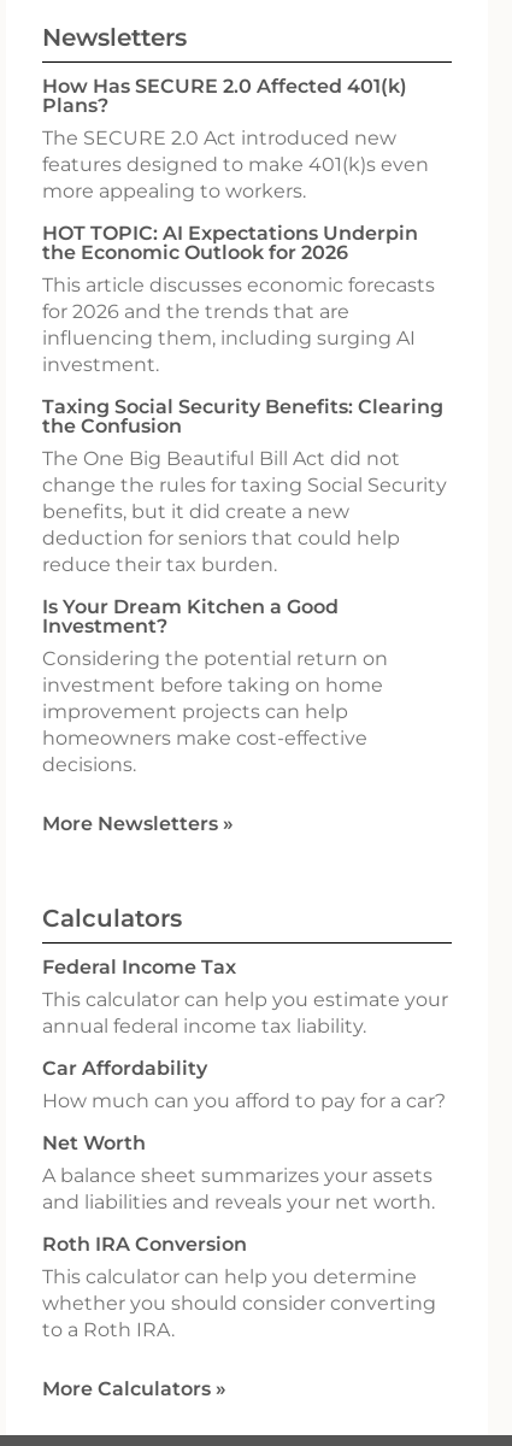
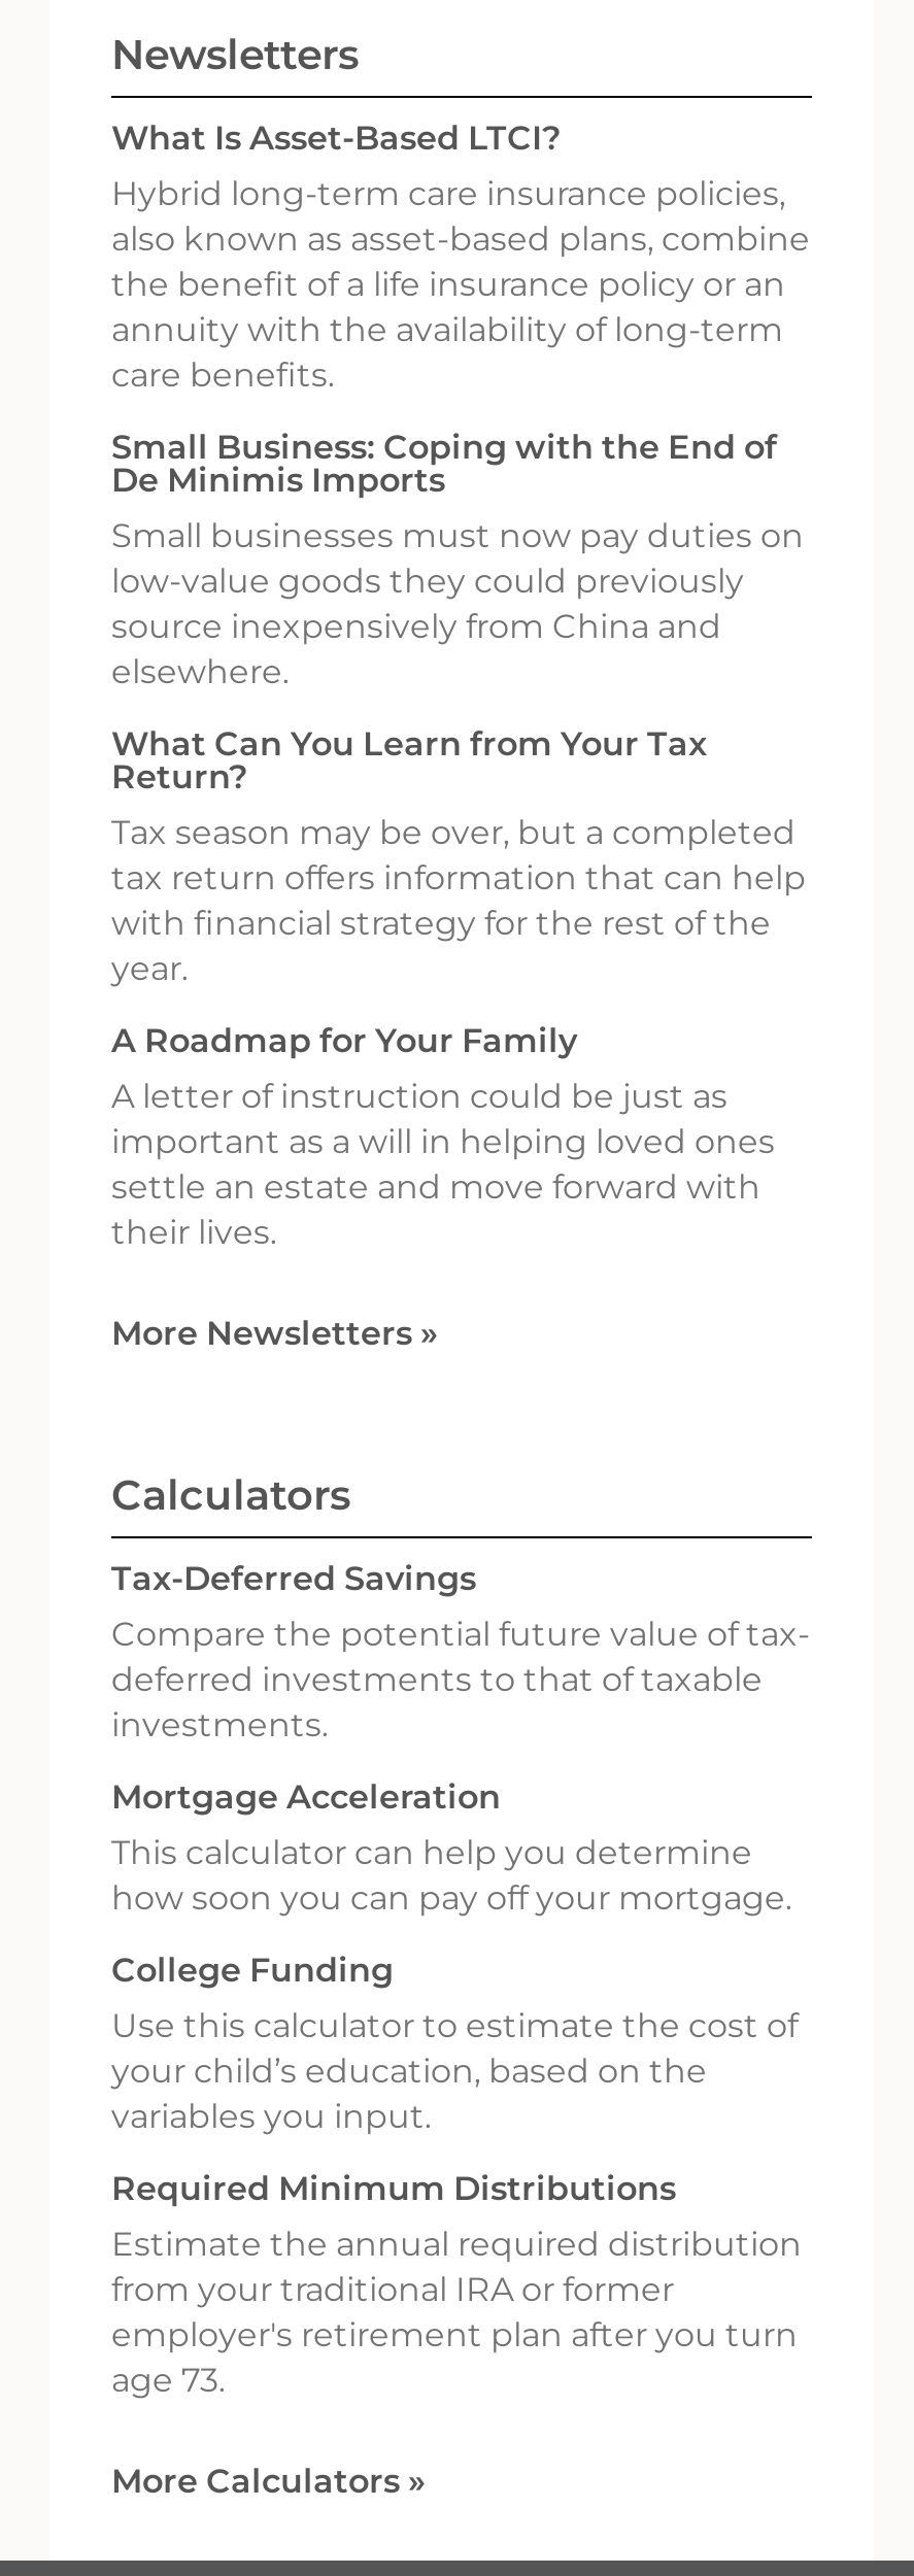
- How Has SECURE 2.0 Affected 401(k)
- Plans?
- The SECURE 2.0 Act introduced new
- features designed to make 401(k)s even
- more appealing to workers.
+ What Is Asset-Based LTCI?
+ Hybrid long-term care insurance policies,
+ also known as asset-based plans, combine
+ the benefit of a life insurance policy or an
+ annuity with the availability of long-term
+ care benefits.

- HOT TOPIC: AI Expectations Underpin
- the Economic Outlook for 2026
- This article discusses economic forecasts
- for 2026 and the trends that are
- influencing them, including surging AI
- investment.
+ Small Business: Coping with the End of
+ De Minimis Imports
+ Small businesses must now pay duties on
+ low-value goods they could previously
+ source inexpensively from China and
+ elsewhere.

- Taxing Social Security Benefits: Clearing
- the Confusion
- The One Big Beautiful Bill Act did not
- change the rules for taxing Social Security
- benefits, but it did create a new
- deduction for seniors that could help
- reduce their tax burden.
+ What Can You Learn from Your Tax
+ Return?
+ Tax season may be over, but a completed
+ tax return offers information that can help
+ with financial strategy for the rest of the
+ year.

- Is Your Dream Kitchen a Good
- Investment?
- Considering the potential return on
- investment before taking on home
- improvement projects can help
- homeowners make cost-effective
- decisions.
+ A Roadmap for Your Family
+ A letter of instruction could be just as
+ important as a will in helping loved ones
+ settle an estate and move forward with
+ their lives.

moved up: More Newsletters» | Calculators

- Federal Income Tax
- This calculator can help you estimate your
- annual federal income tax liability.
- Car Affordability
- How much can you afford to pay for a car?
- Net Worth
- A balance sheet summarizes your assets
- and liabilities and reveals your net worth.
- Roth IRA Conversion
+ Tax-Deferred Savings
+ Compare the potential future value of tax-
+ deferred investments to that of taxable
+ investments.
+ Mortgage Acceleration

moved up: This calculator can help you determine

- whether you should consider converting
- to a Roth IRA.
+ how soon you can pay off your mortgage.
+ College Funding
+ Use this calculator to estimate the cost of
+ your child’s education, based on the
+ variables you input.
+ Required Minimum Distributions
+ Estimate the annual required distribution
+ from your traditional IRA or former
+ employer's retirement plan after you turn
+ age 73.
